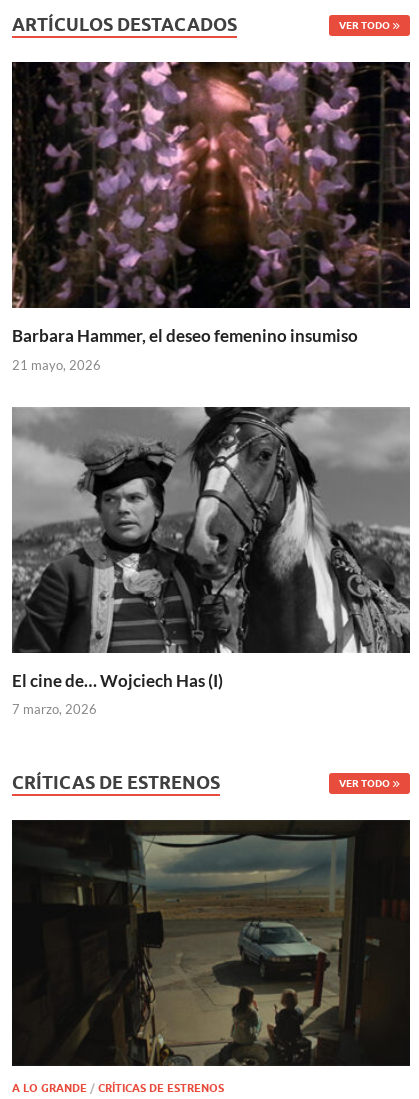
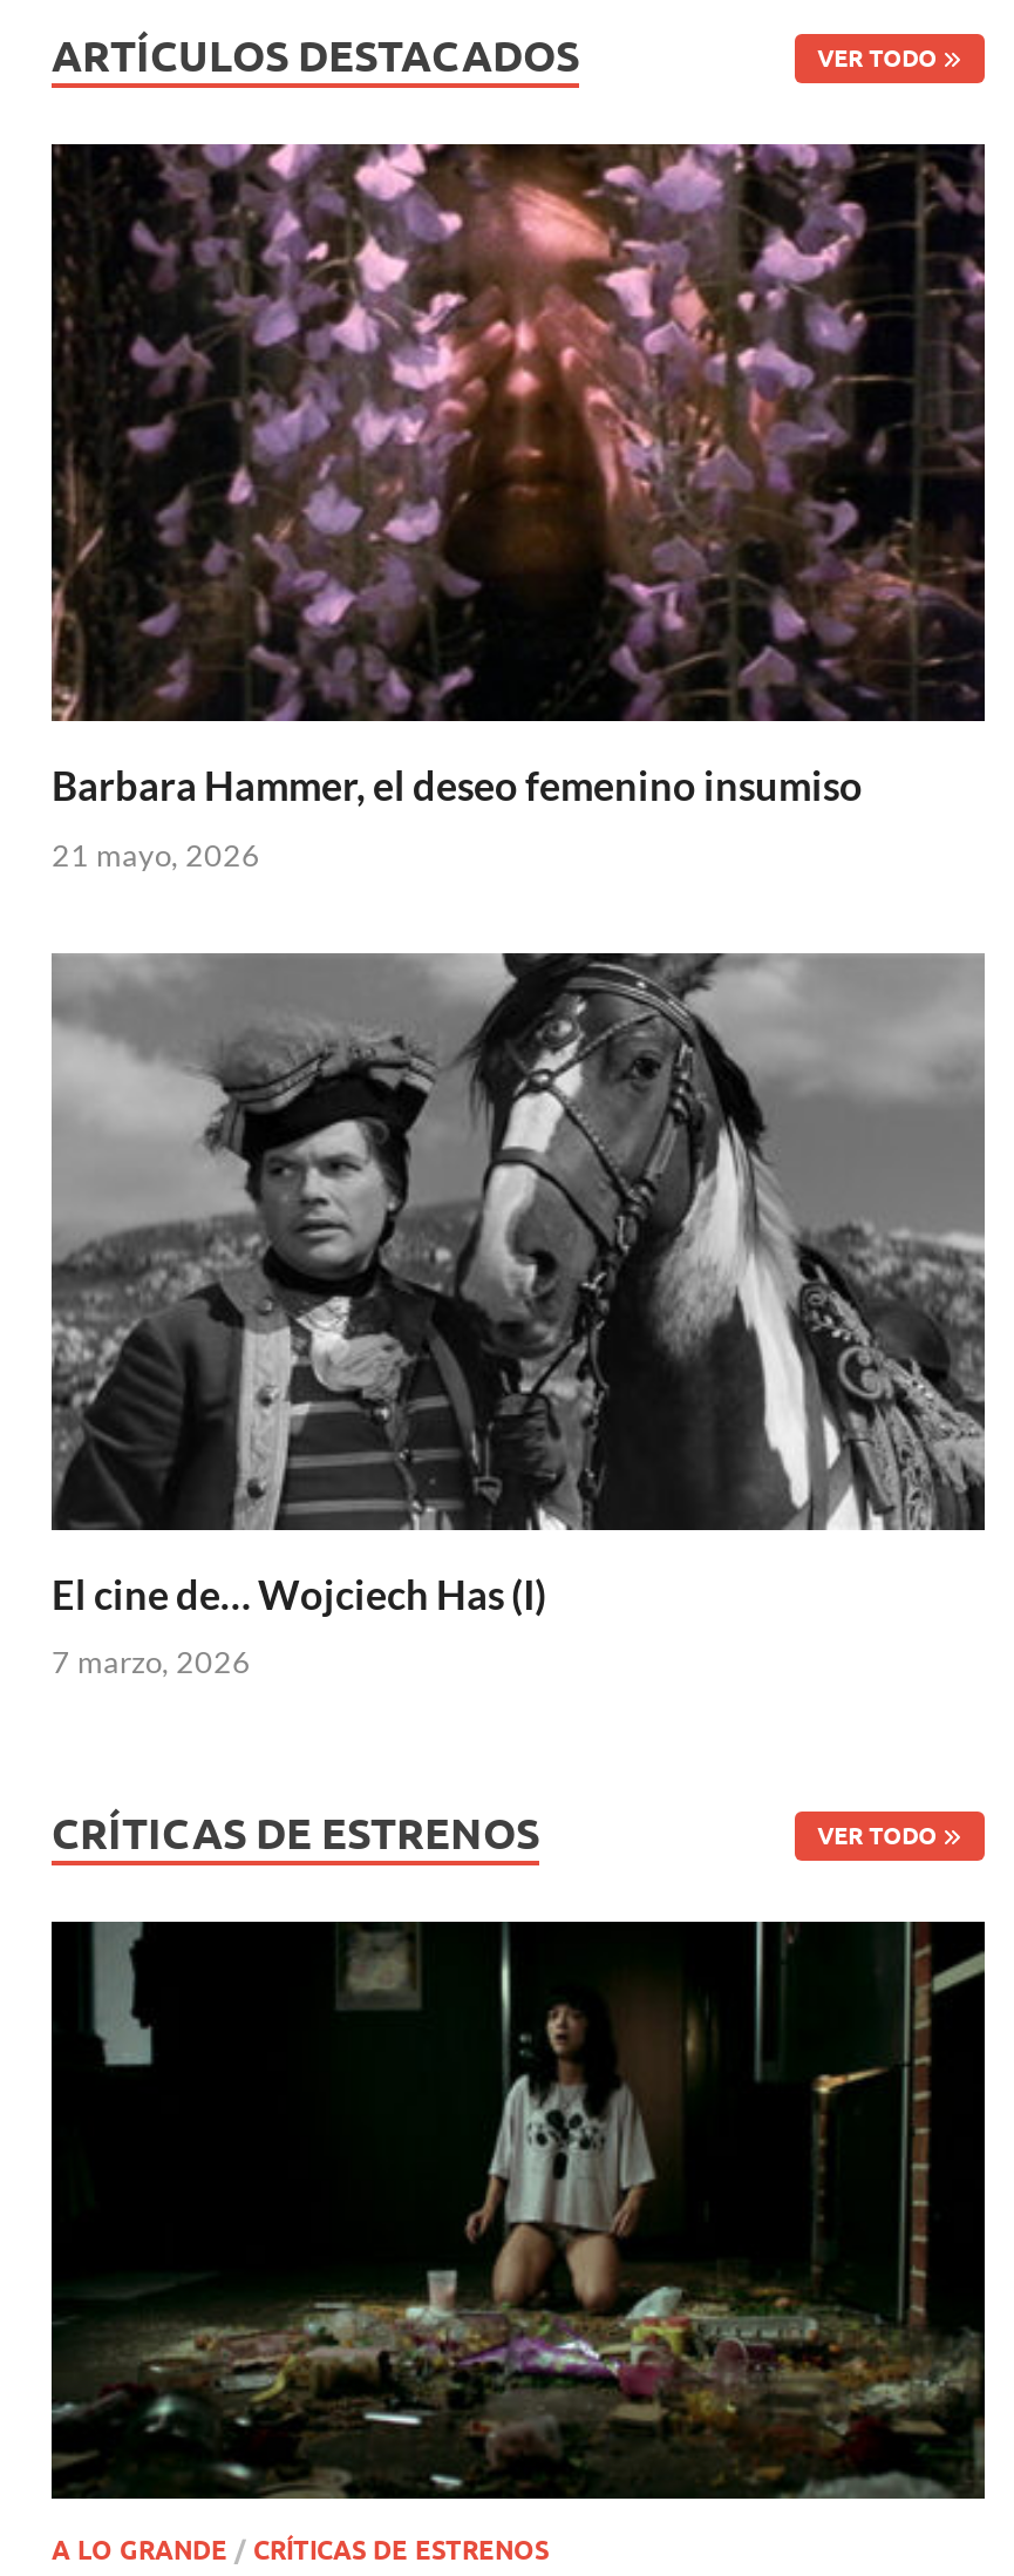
- [image]
+ [image]
